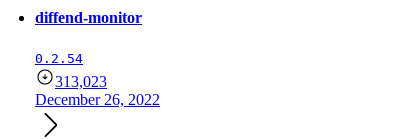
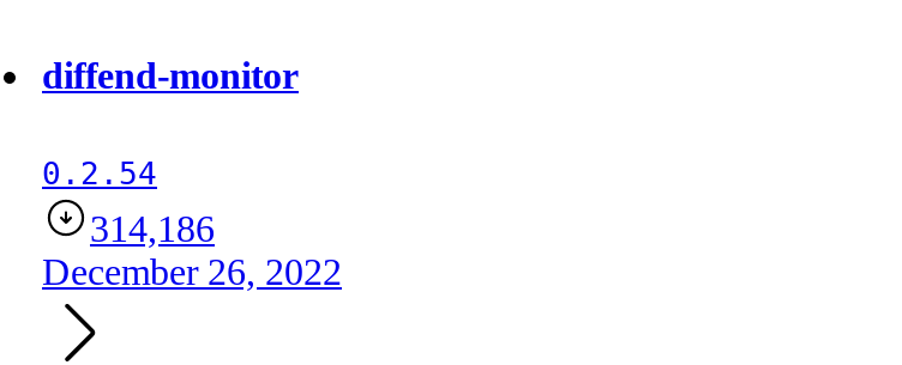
- 313,023
+ 314,186
